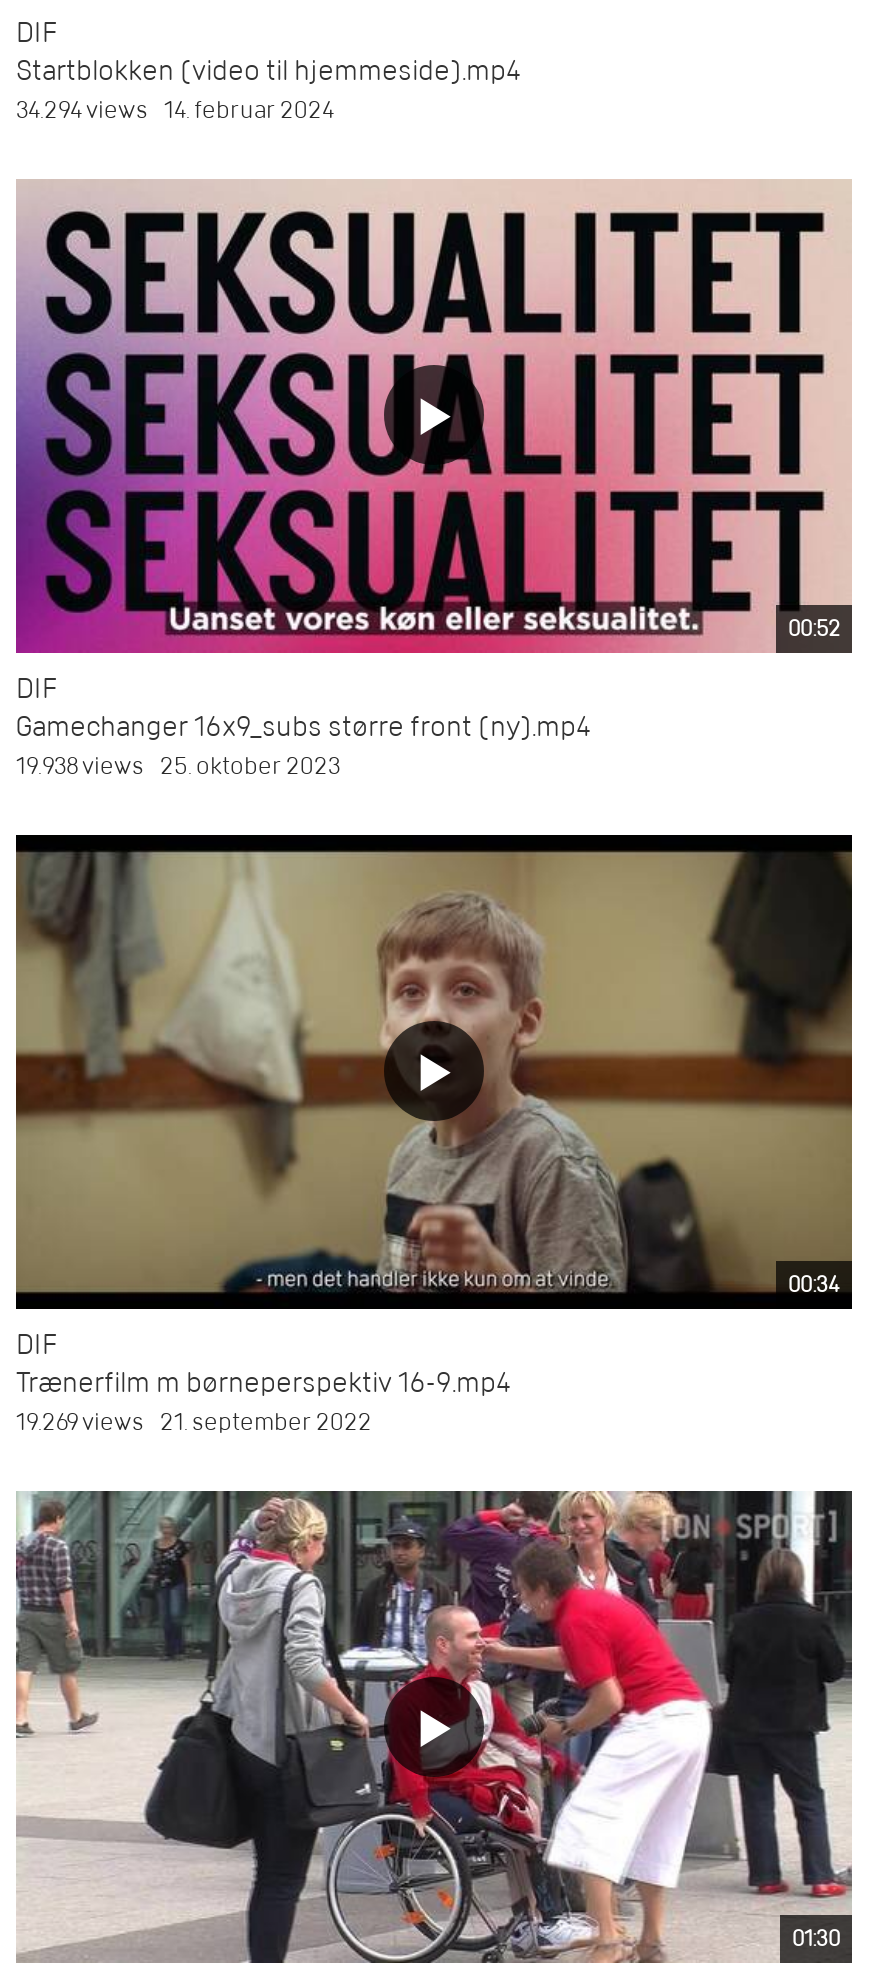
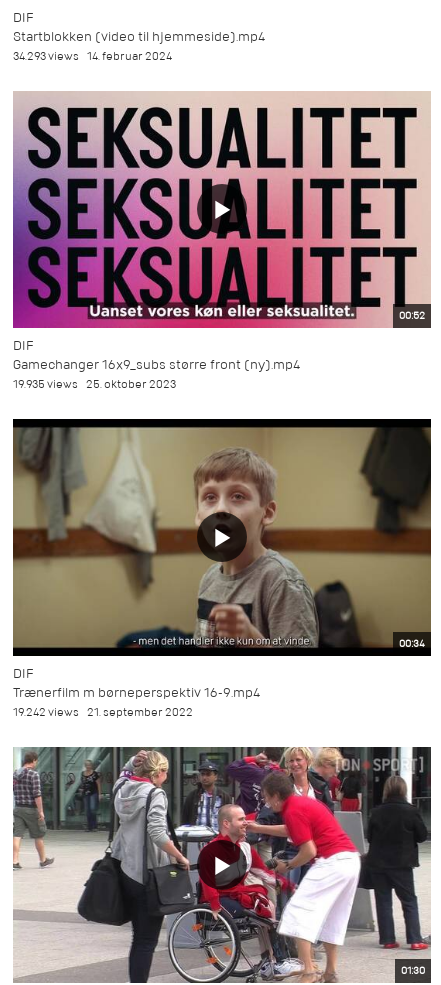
- 34.294 views 14. februar 2024
+ 34.293 views 14. februar 2024

- 19.938 views 25. oktober 2023
+ 19.935 views 25. oktober 2023

- 19.269 views 21. september 2022
+ 19.242 views 21. september 2022
